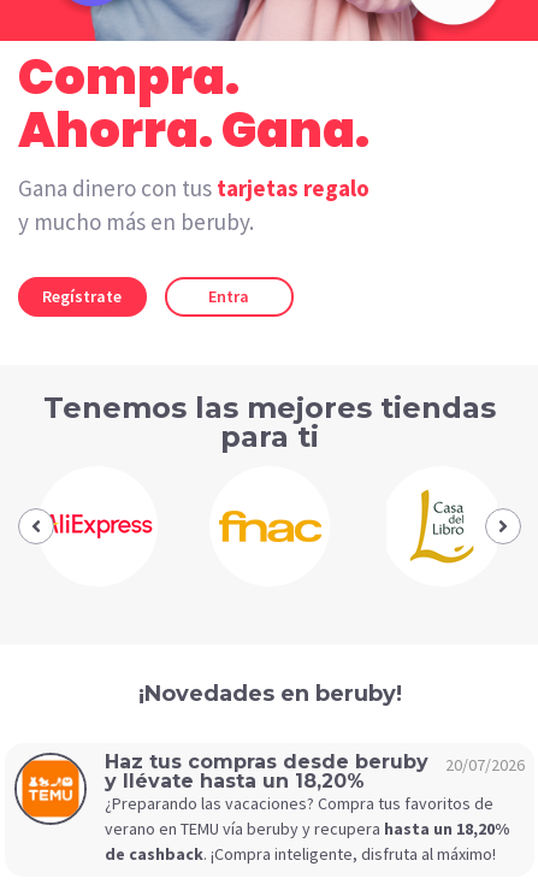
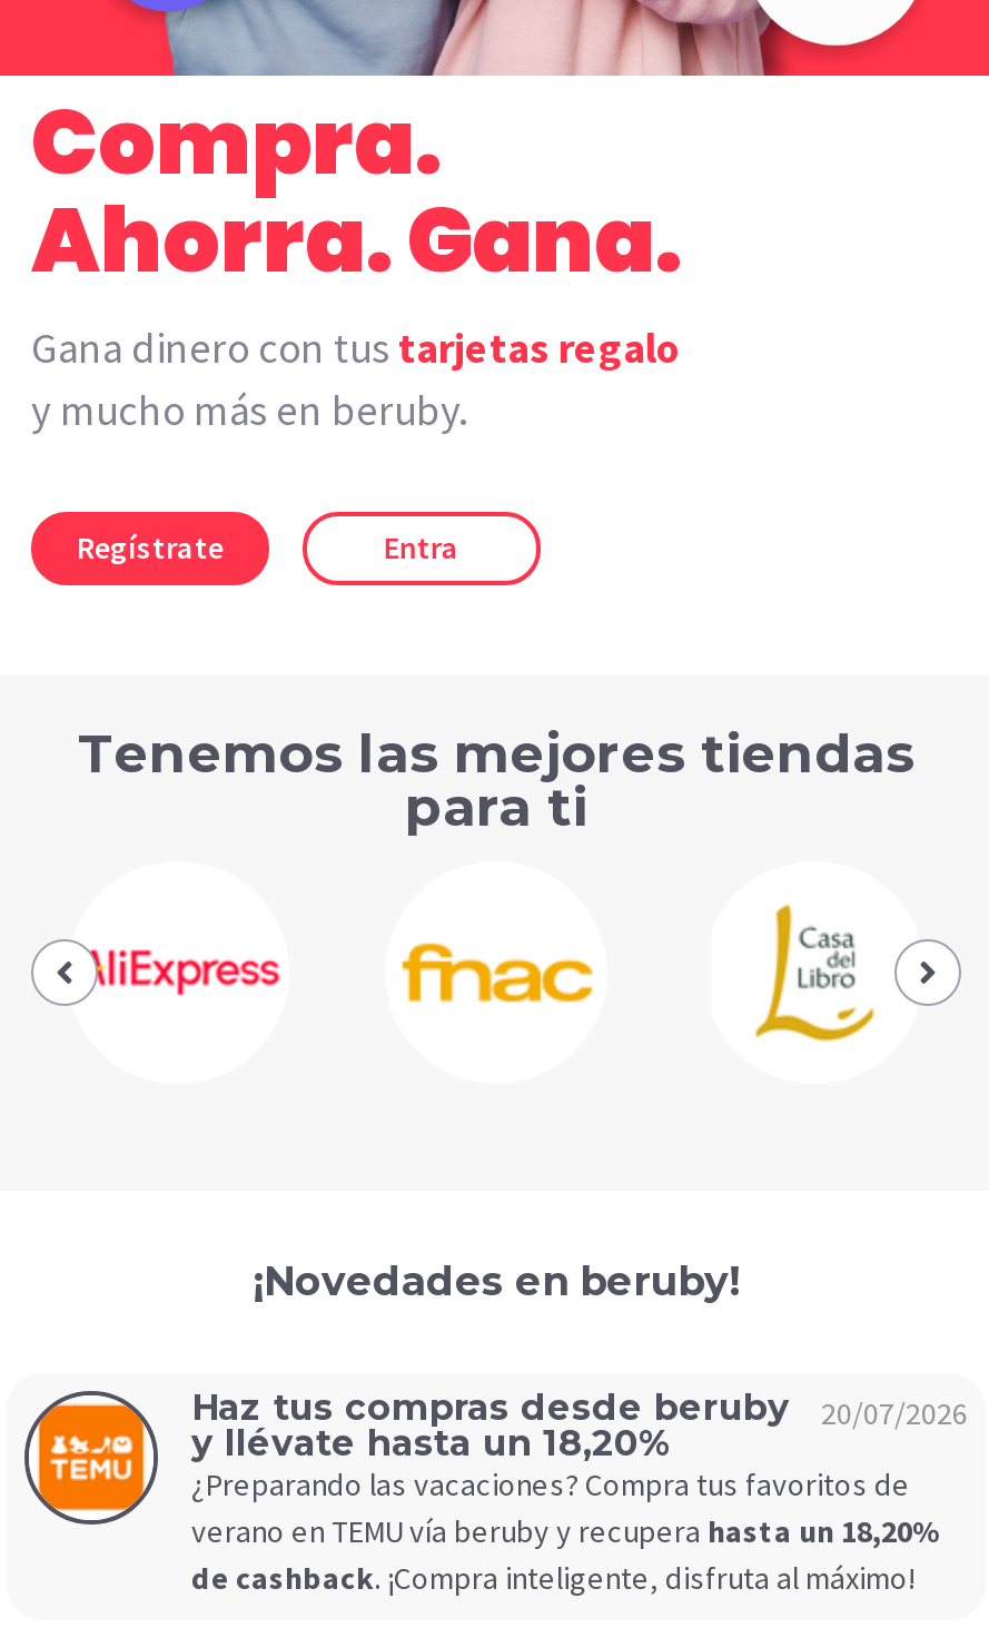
- Gana dinero con tus tarjetas regalo
+ Gana dinero con tus
